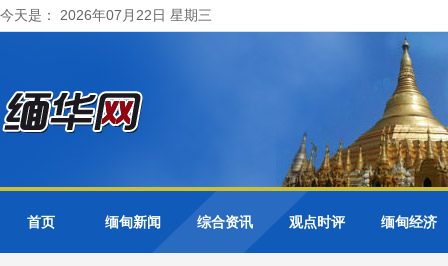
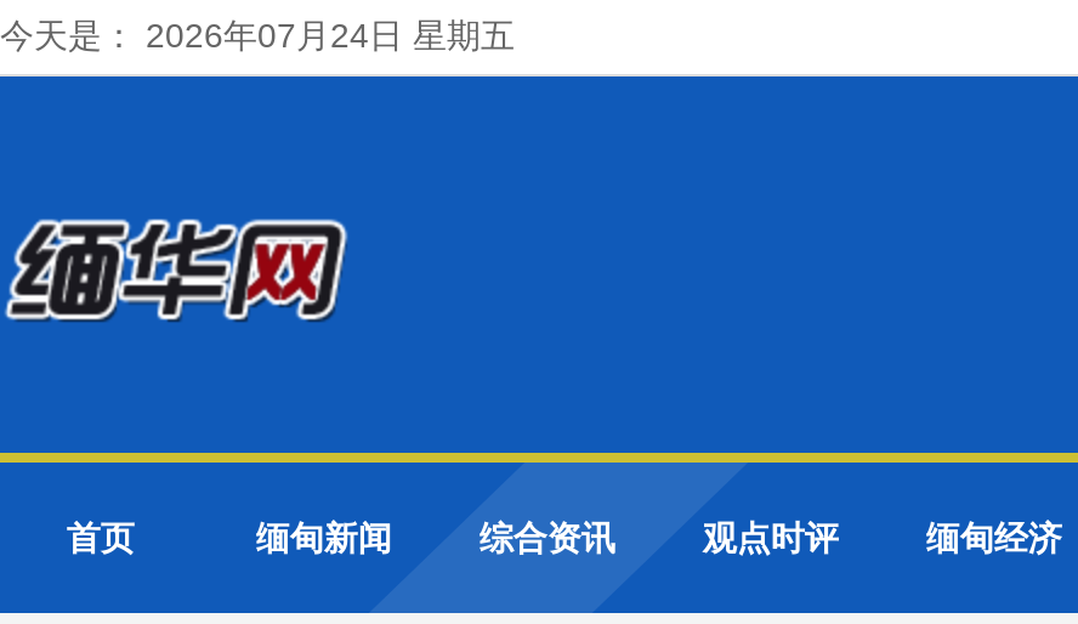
- 今天是： 2026年07月22日 星期三
+ 今天是： 2026年07月24日 星期五

- [image]
